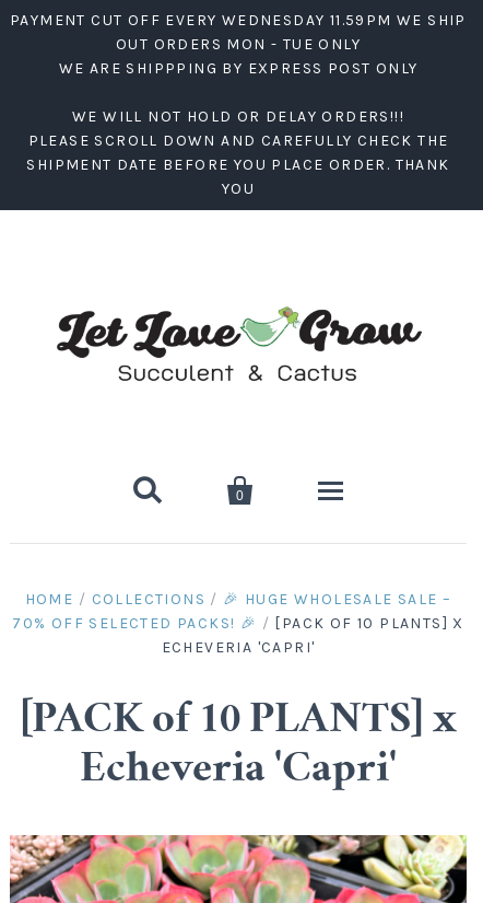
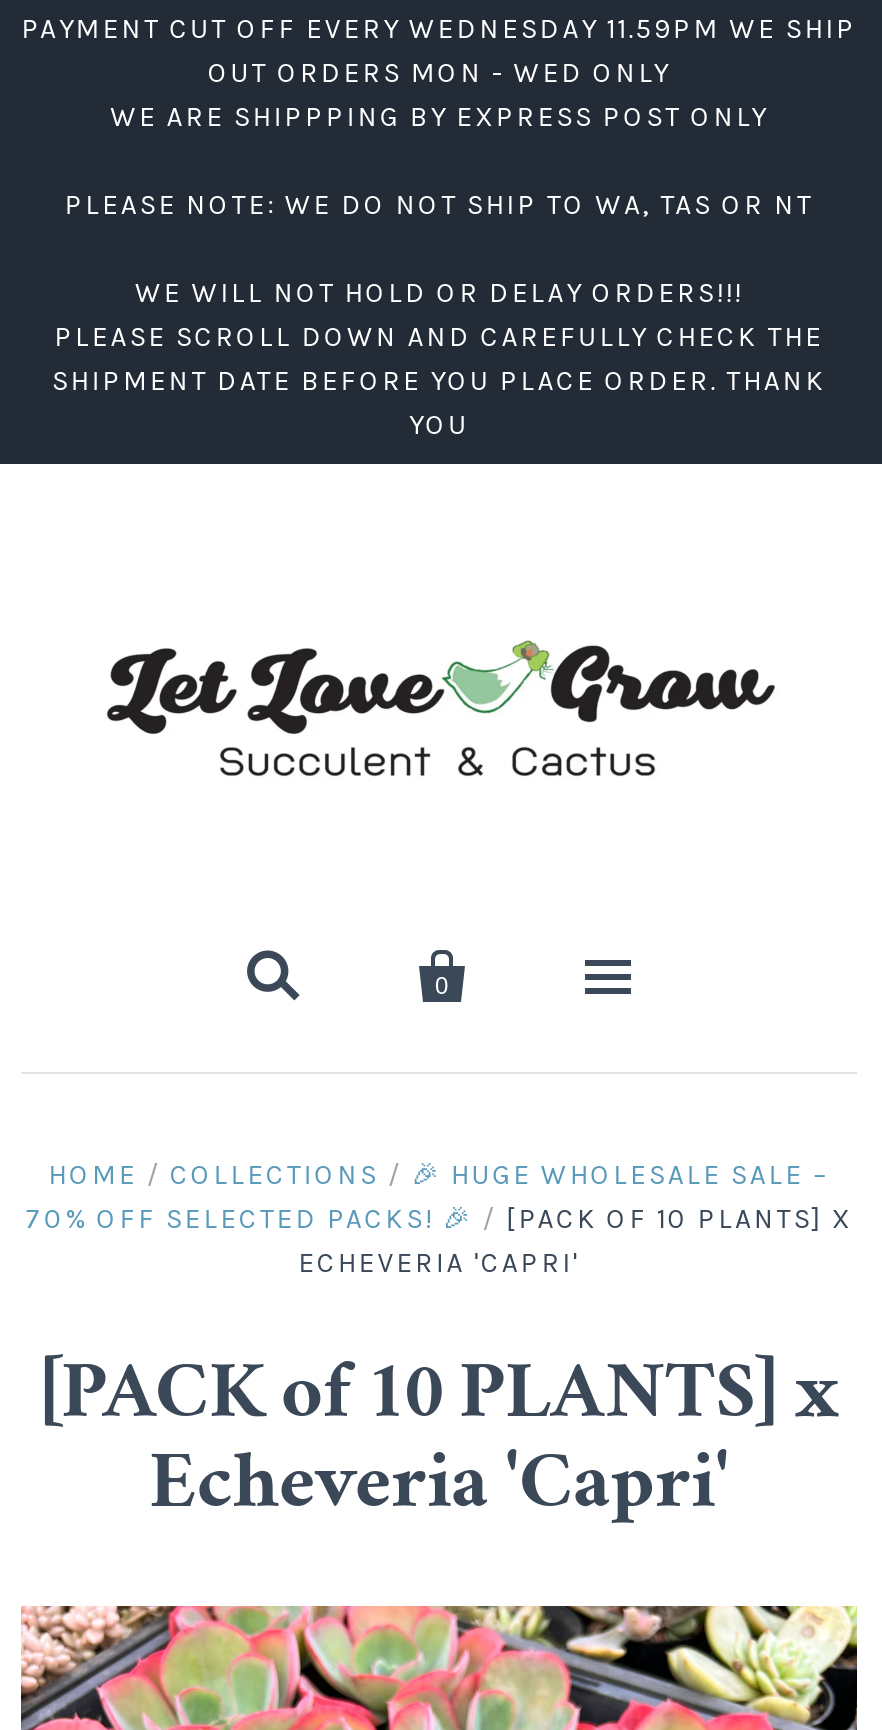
- OUT ORDERS MON - TUE ONLY
+ OUT ORDERS MON - WED ONLY

+ PLEASE NOTE: WE DO NOT SHIP TO WA, TAS OR NT
